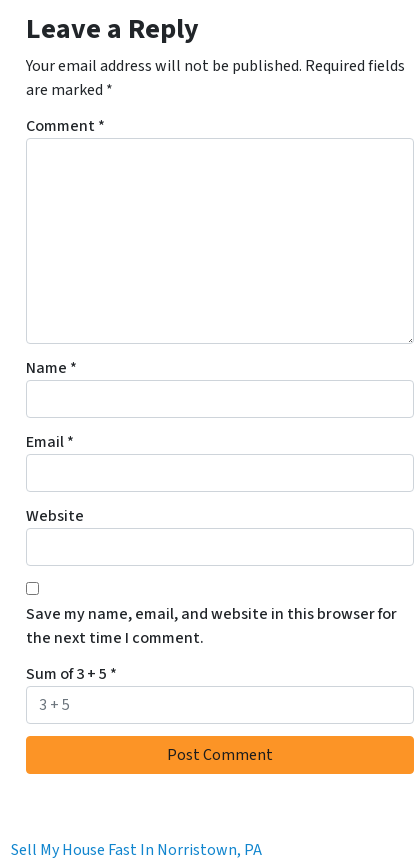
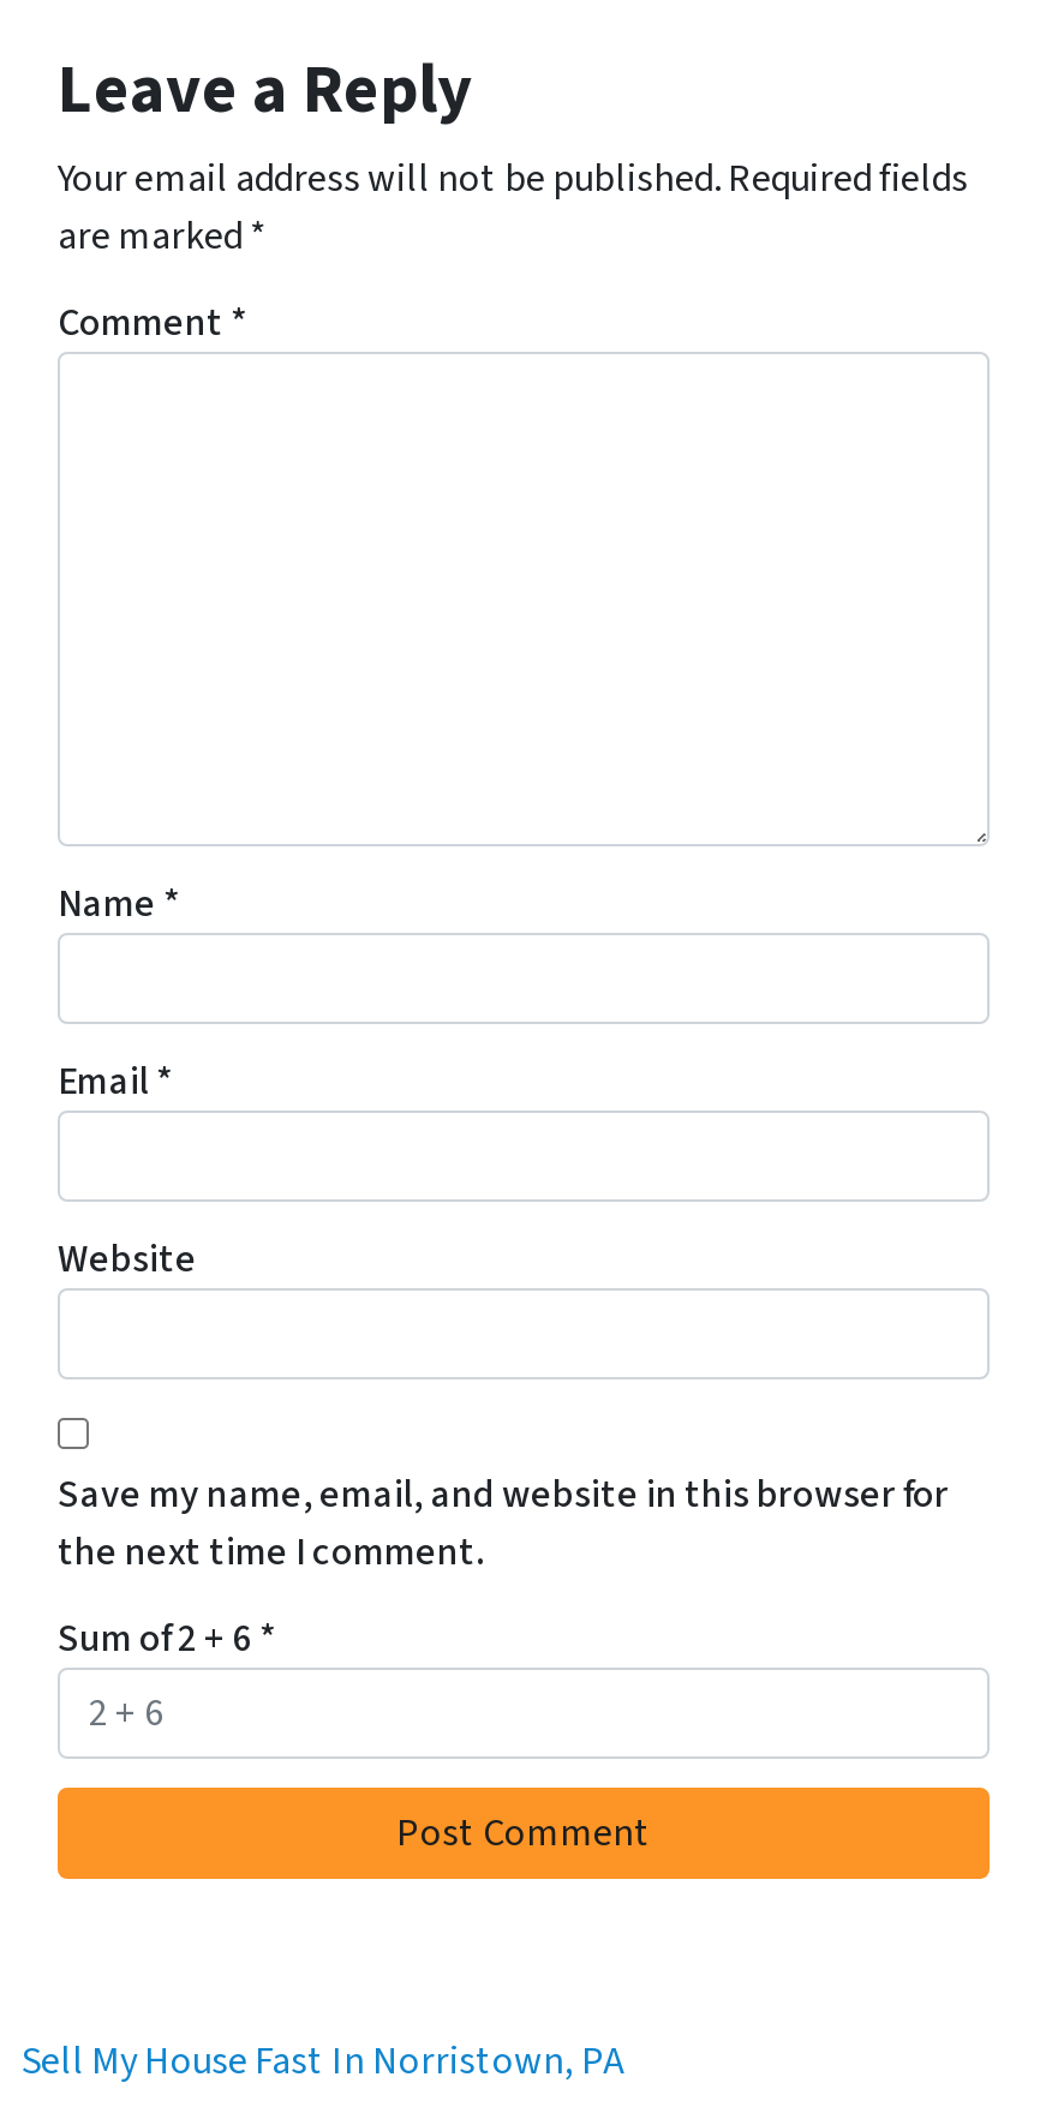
- Sum of 3 + 5 *
+ Sum of 2 + 6 *
